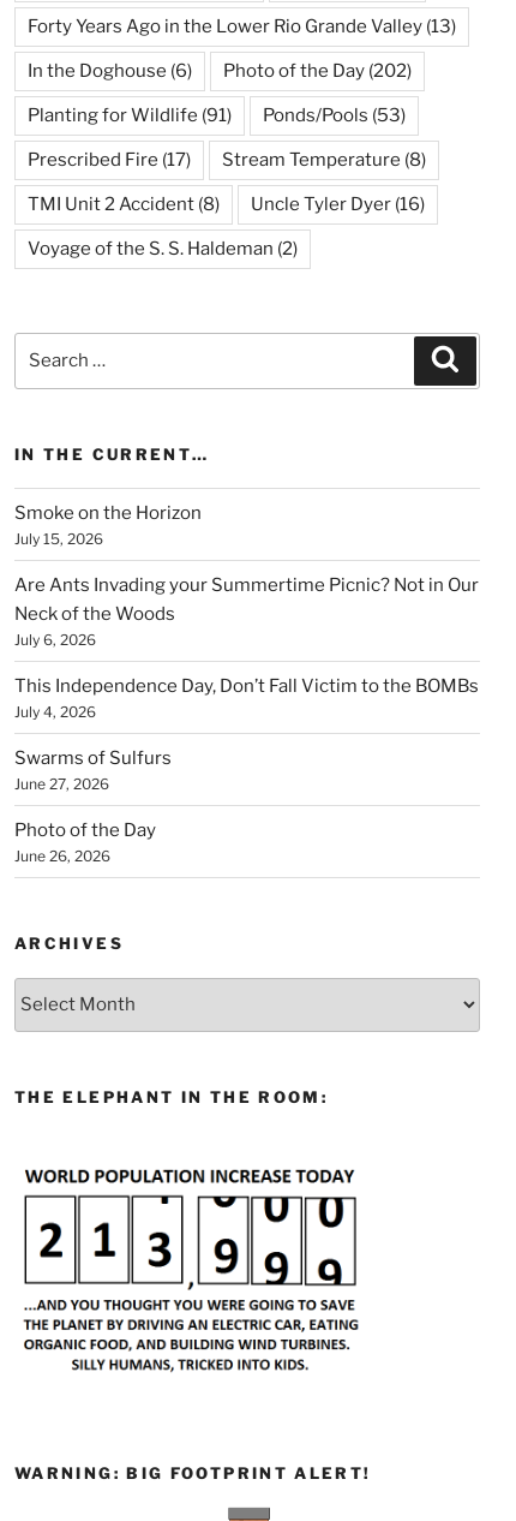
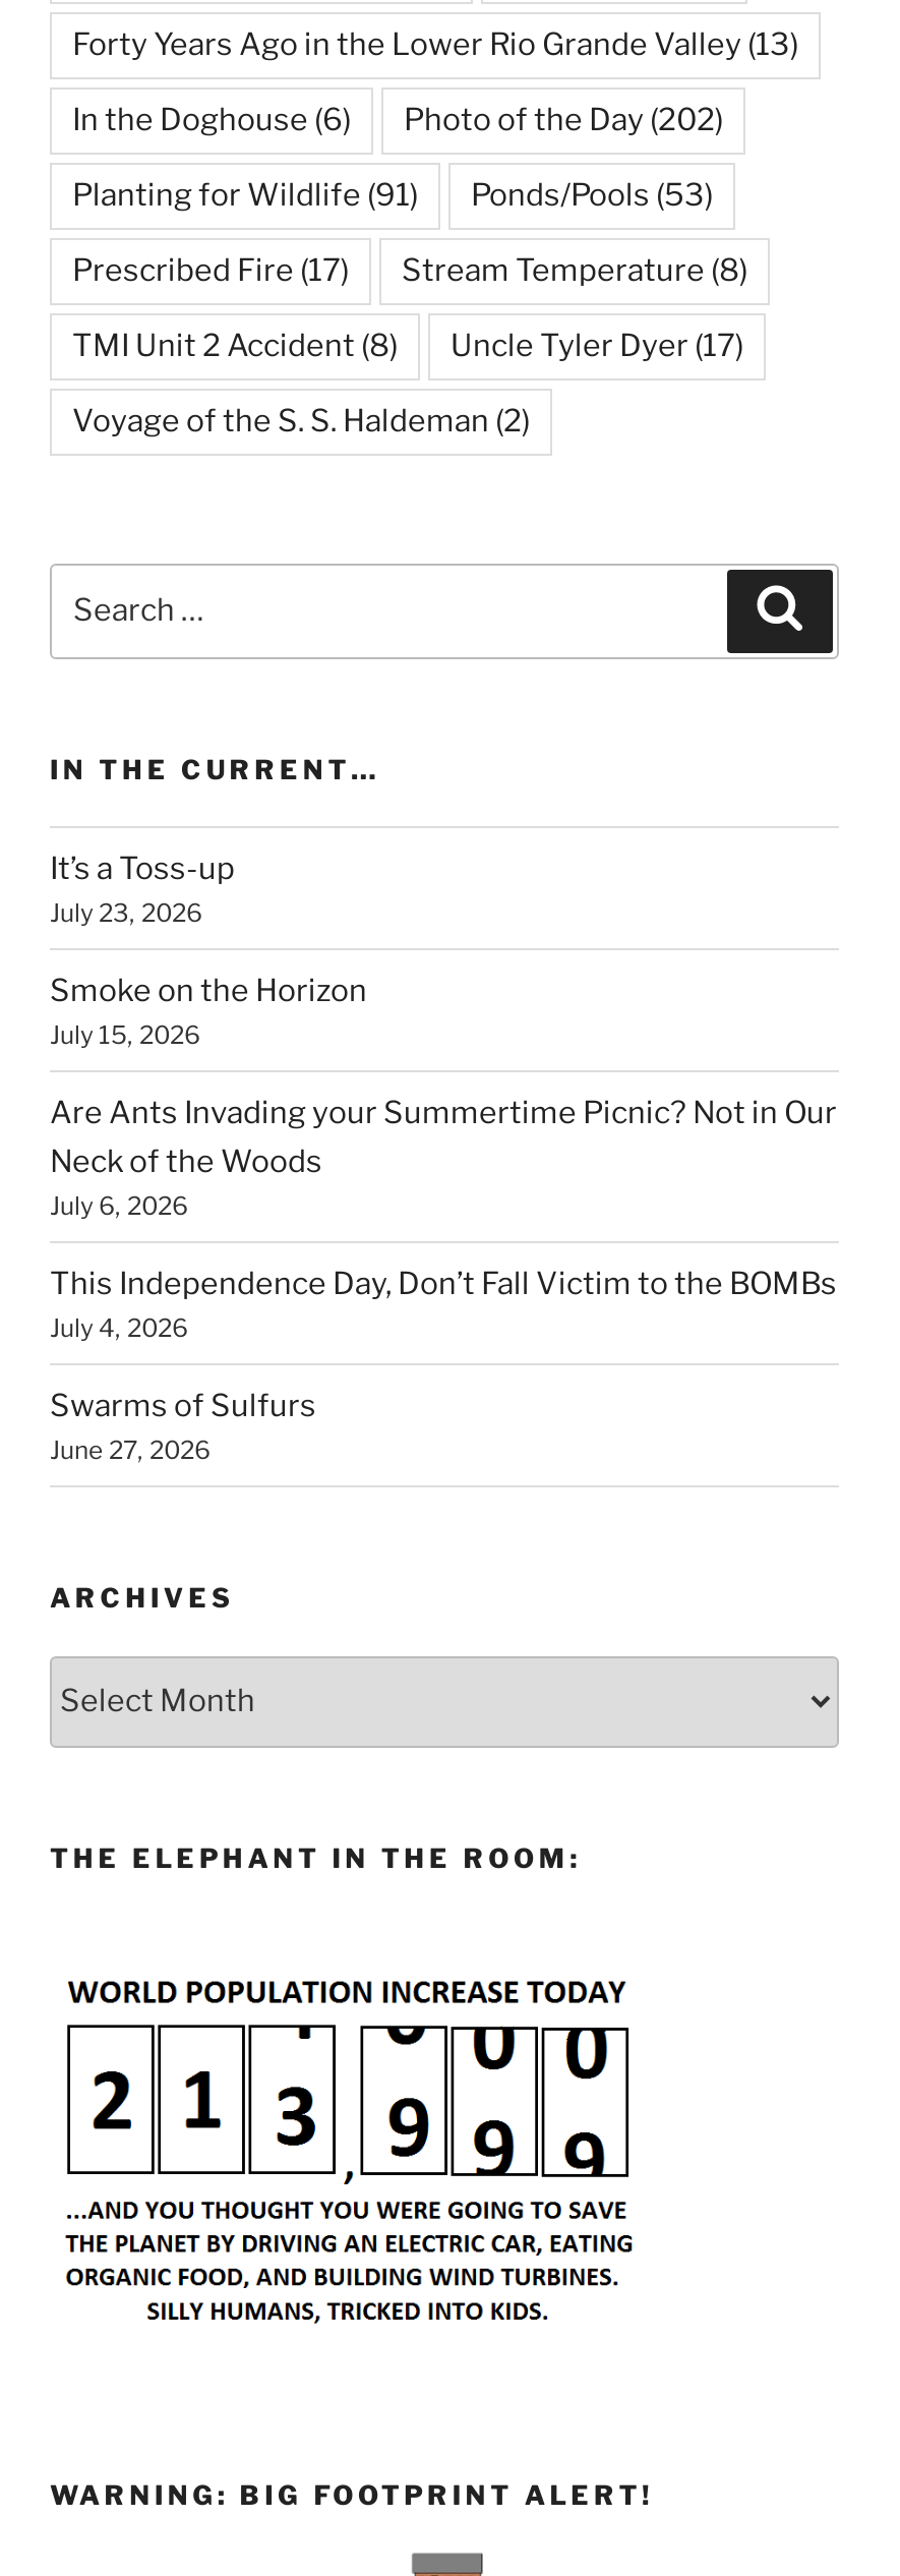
- Uncle Tyler Dyer (16)
+ Uncle Tyler Dyer (17)

+ It’s a Toss-up
+ July 23, 2026

moved down: Smoke on the Horizon | July 15, 2026 | Are Ants Invading your Summertime Picnic? Not in Our | ... | Swarms of Sulfurs | June 27, 2026

- Photo of the Day
- June 26, 2026
